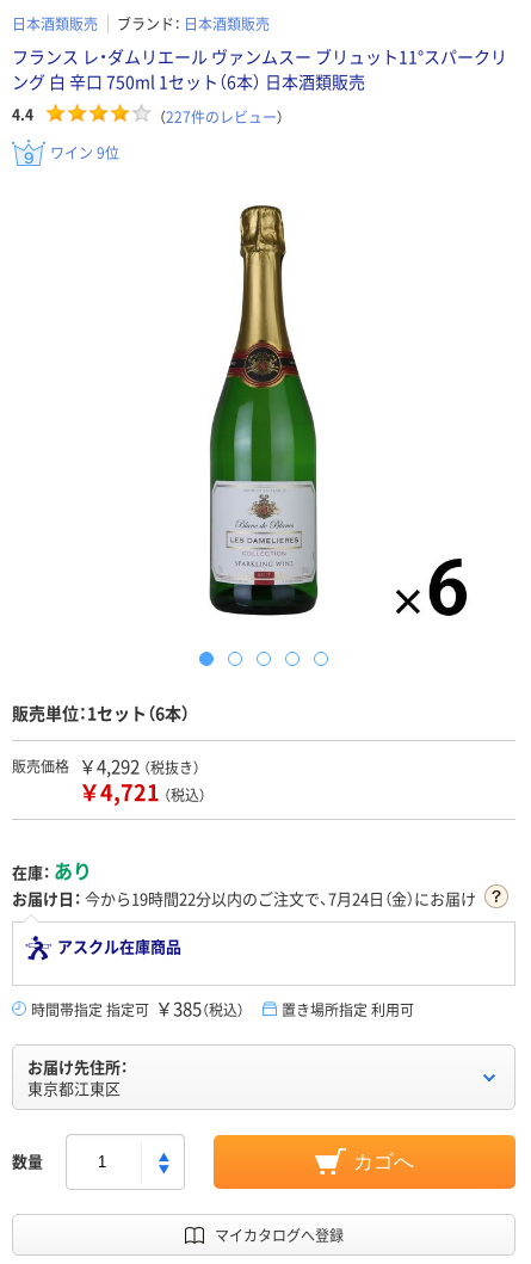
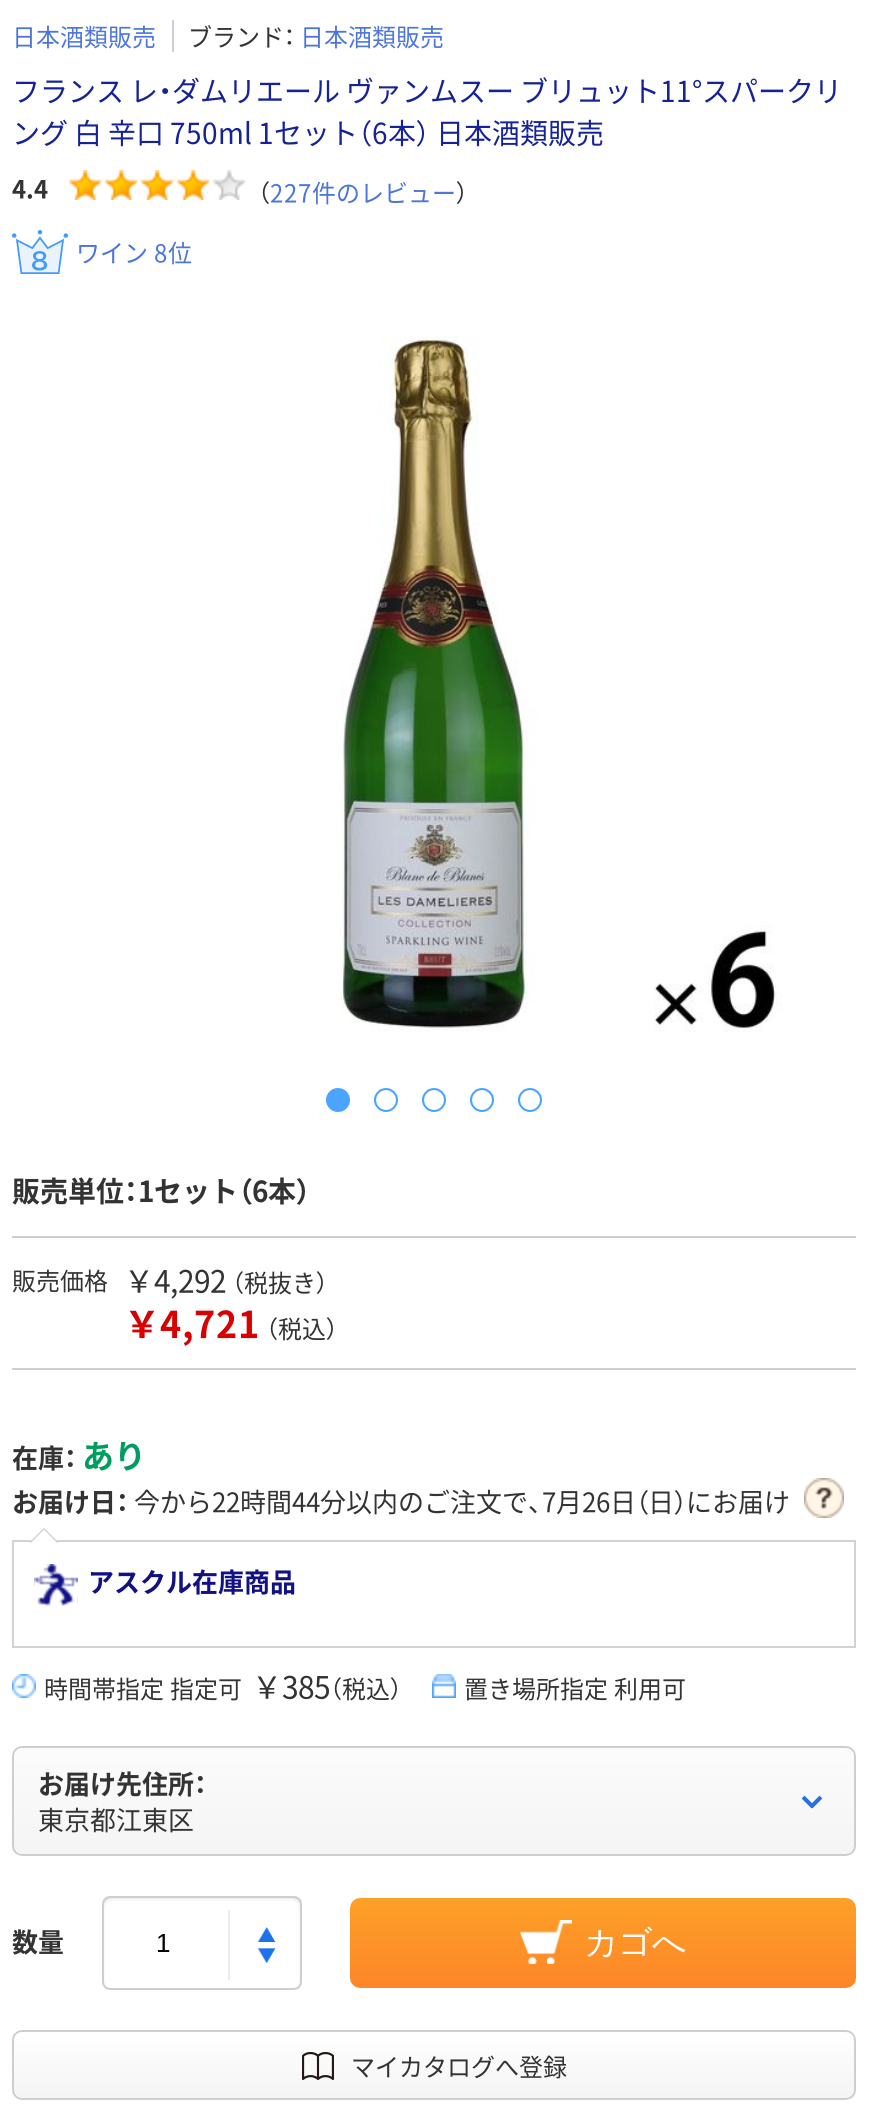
- ワイン 9位
+ ワイン 8位

- お届け日：今から19時間22分以内のご注文で、7月24日（金）にお届け
+ お届け日：今から22時間44分以内のご注文で、7月26日（日）にお届け
